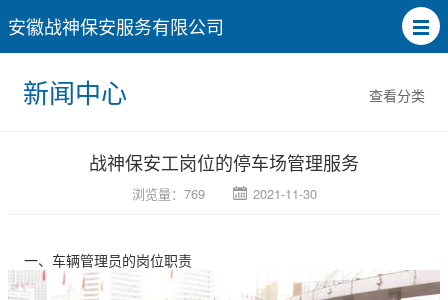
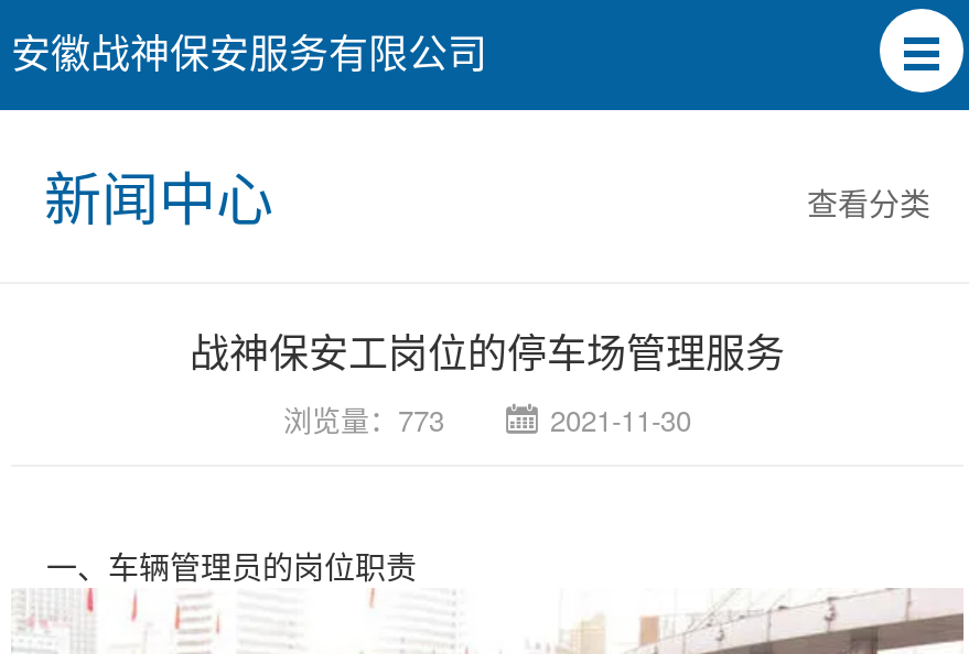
- 浏览量：769
+ 浏览量：773
